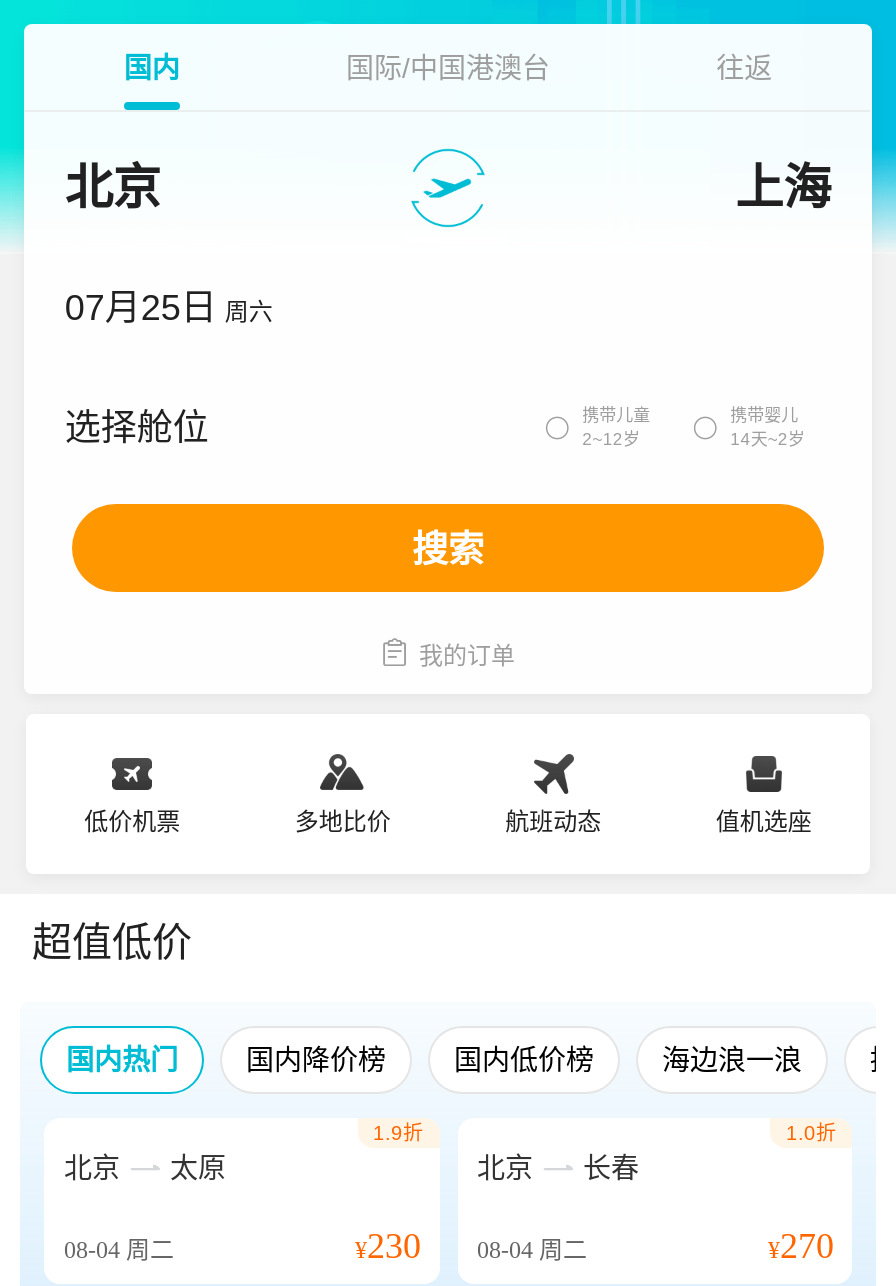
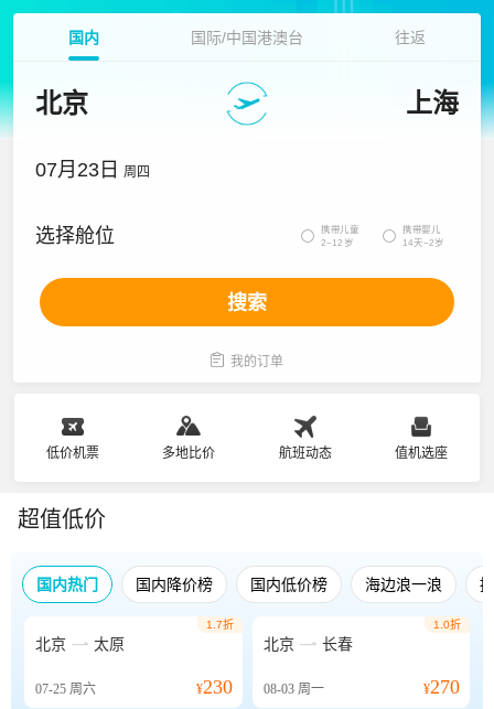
- 07月25日 周六
+ 07月23日 周四

- 1.9折
+ 1.7折

- 08-04周二
+ 07-25周六

- ¥230 08-04周二
+ ¥230 08-03周一
